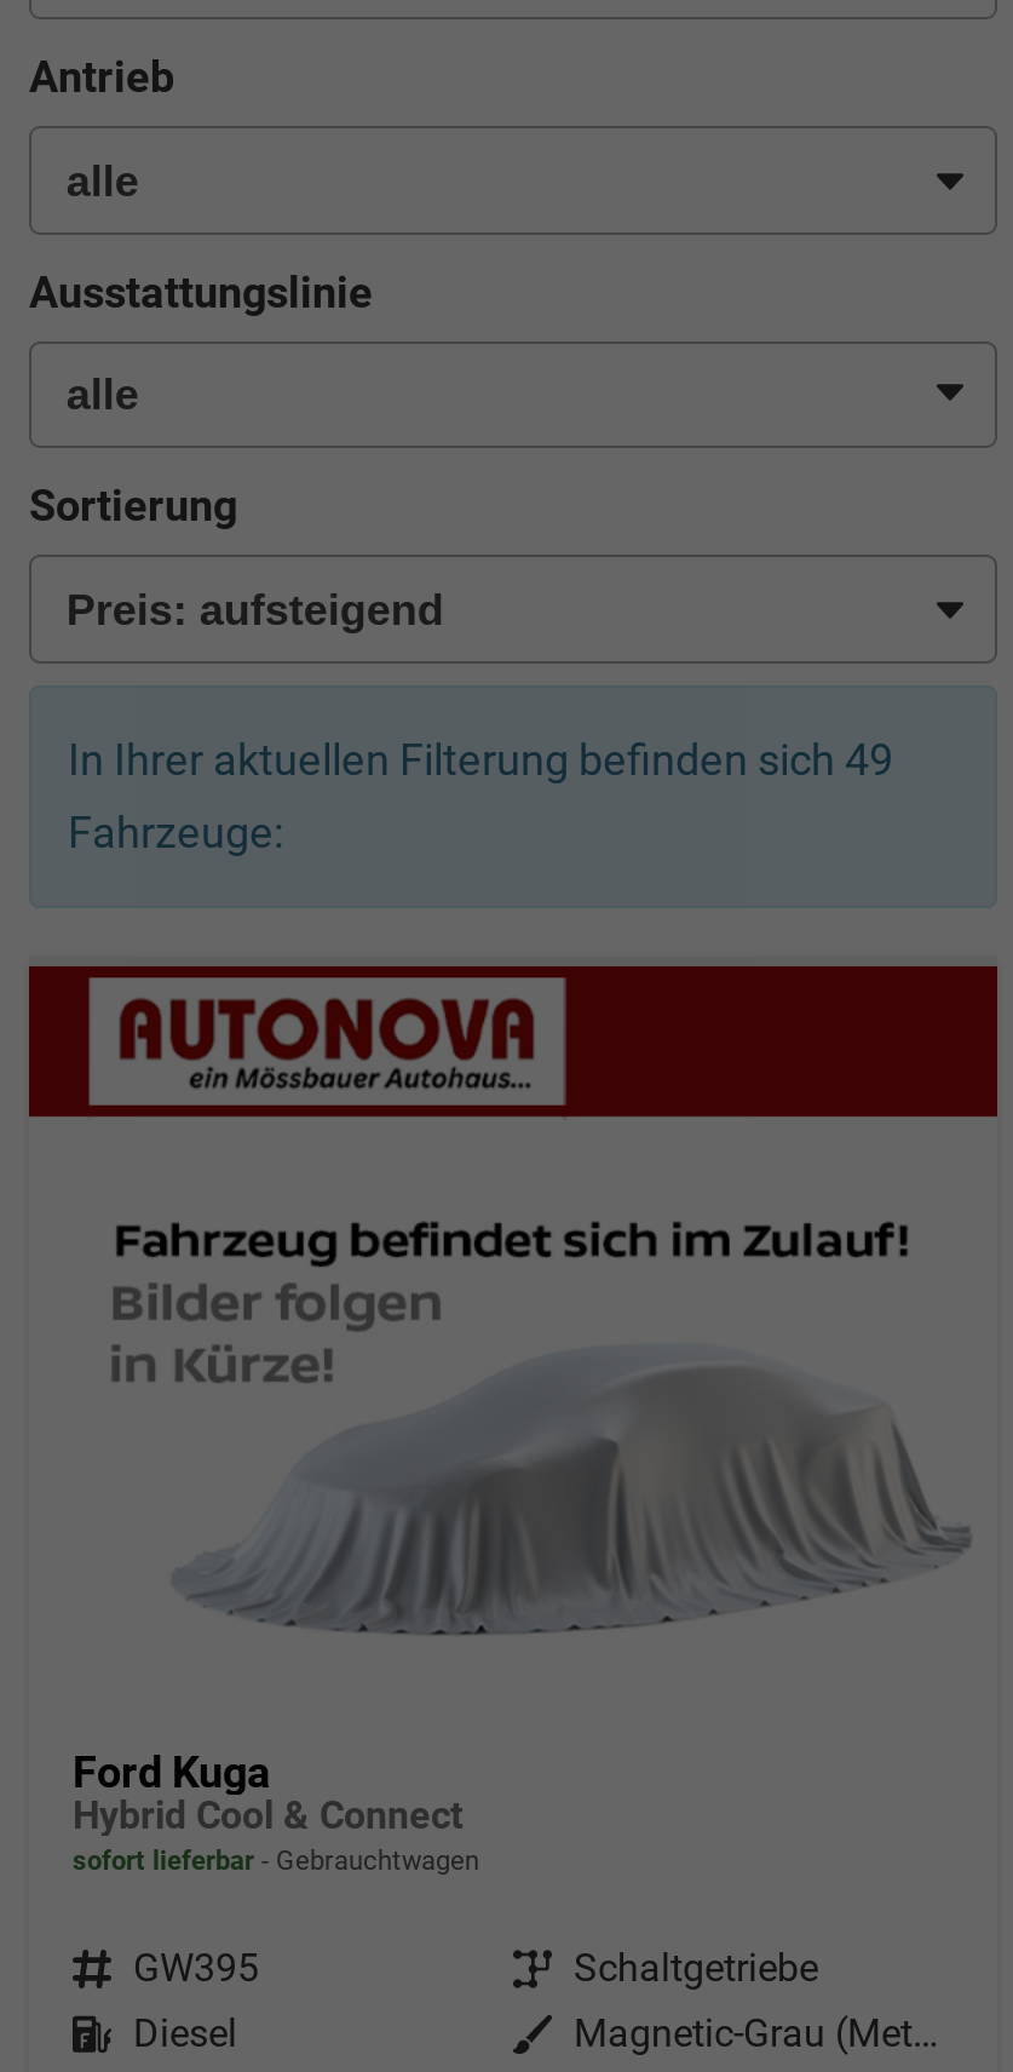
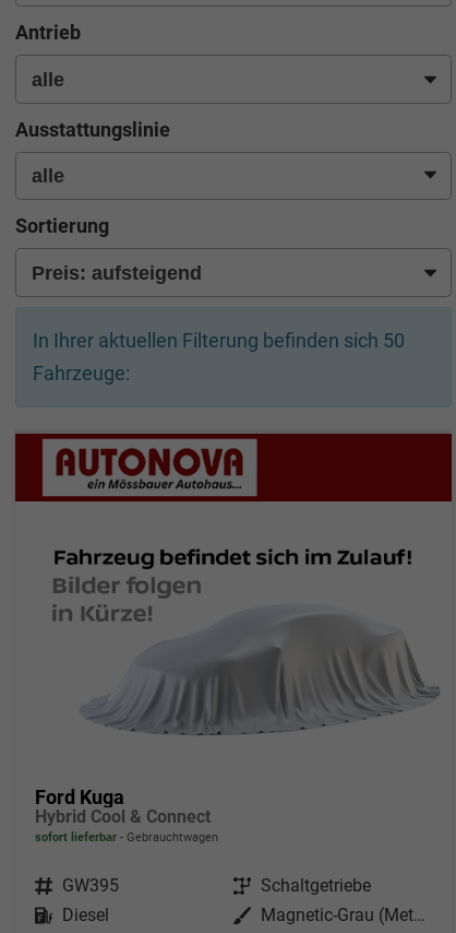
- In Ihrer aktuellen Filterung befinden sich 49
+ In Ihrer aktuellen Filterung befinden sich 50
